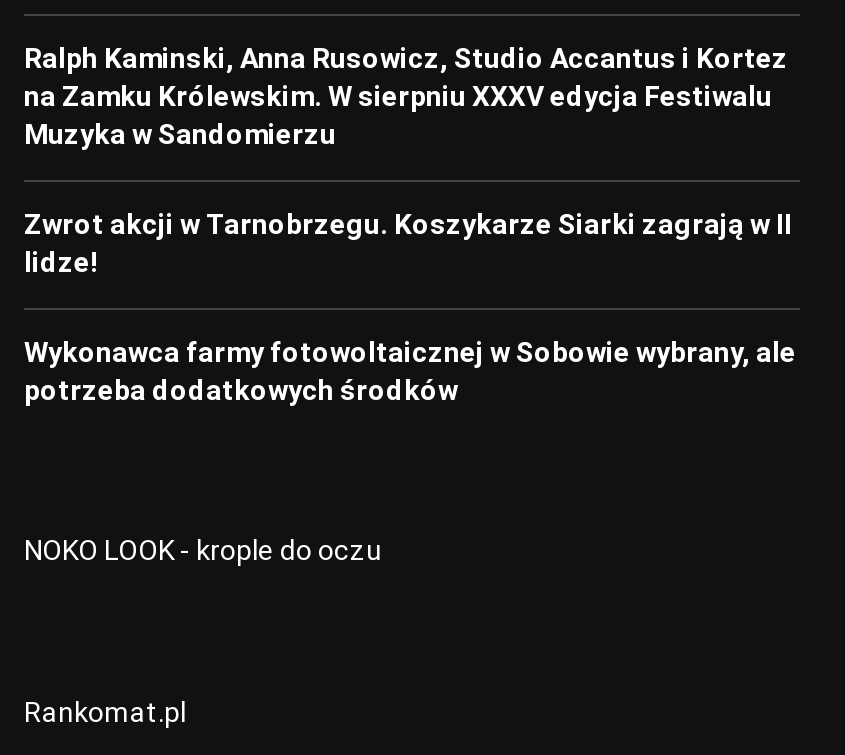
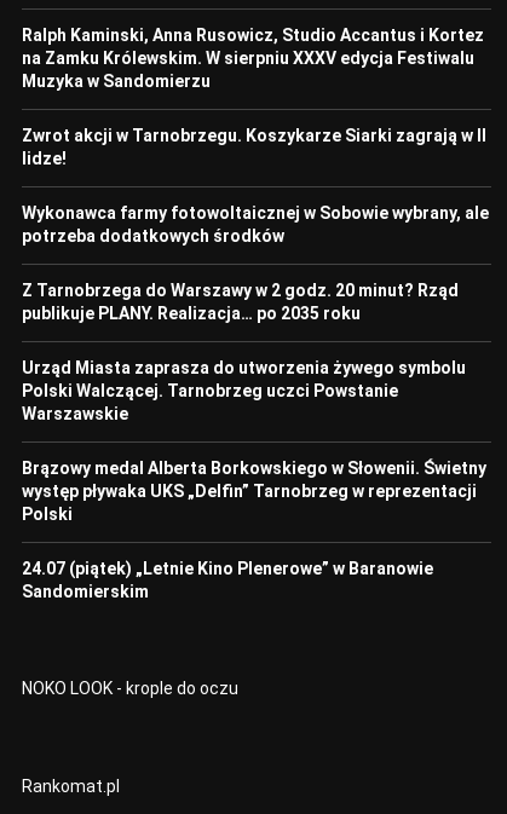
+ Z Tarnobrzega do Warszawy w 2 godz. 20 minut? Rząd
+ publikuje PLANY. Realizacja… po 2035 roku
+ Urząd Miasta zaprasza do utworzenia żywego symbolu
+ Polski Walczącej. Tarnobrzeg uczci Powstanie
+ Warszawskie
+ Brązowy medal Alberta Borkowskiego w Słowenii. Świetny
+ występ pływaka UKS „Delfin” Tarnobrzeg w reprezentacji
+ Polski
+ 24.07 (piątek) „Letnie Kino Plenerowe” w Baranowie
+ Sandomierskim
